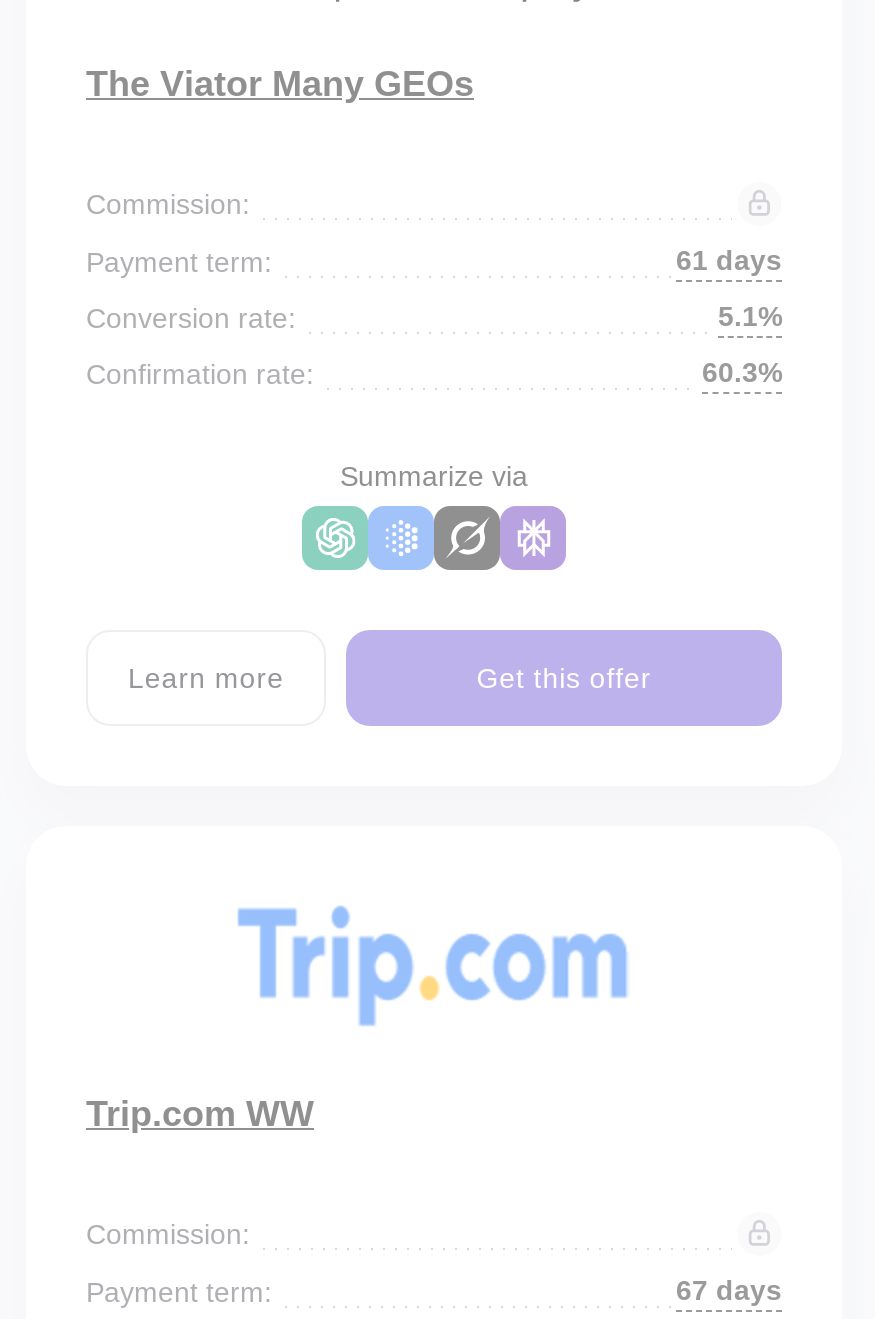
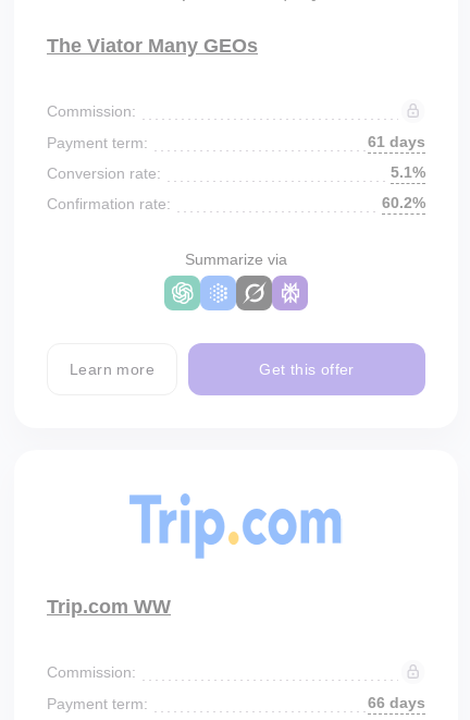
- 60.3%
+ 60.2%

- 67 days
+ 66 days
